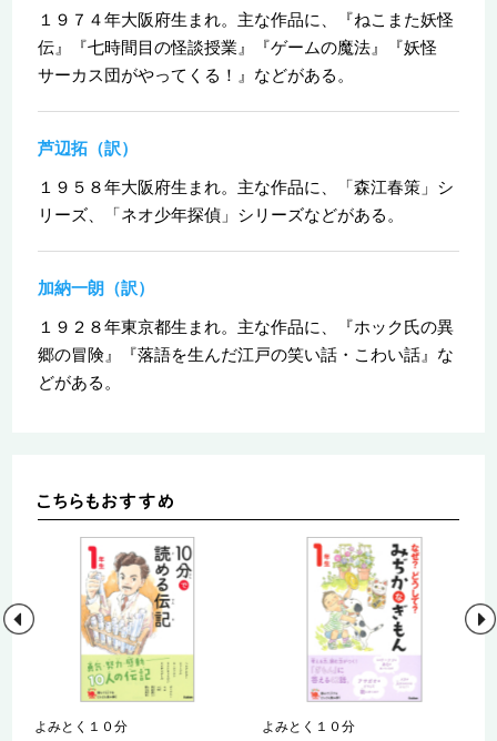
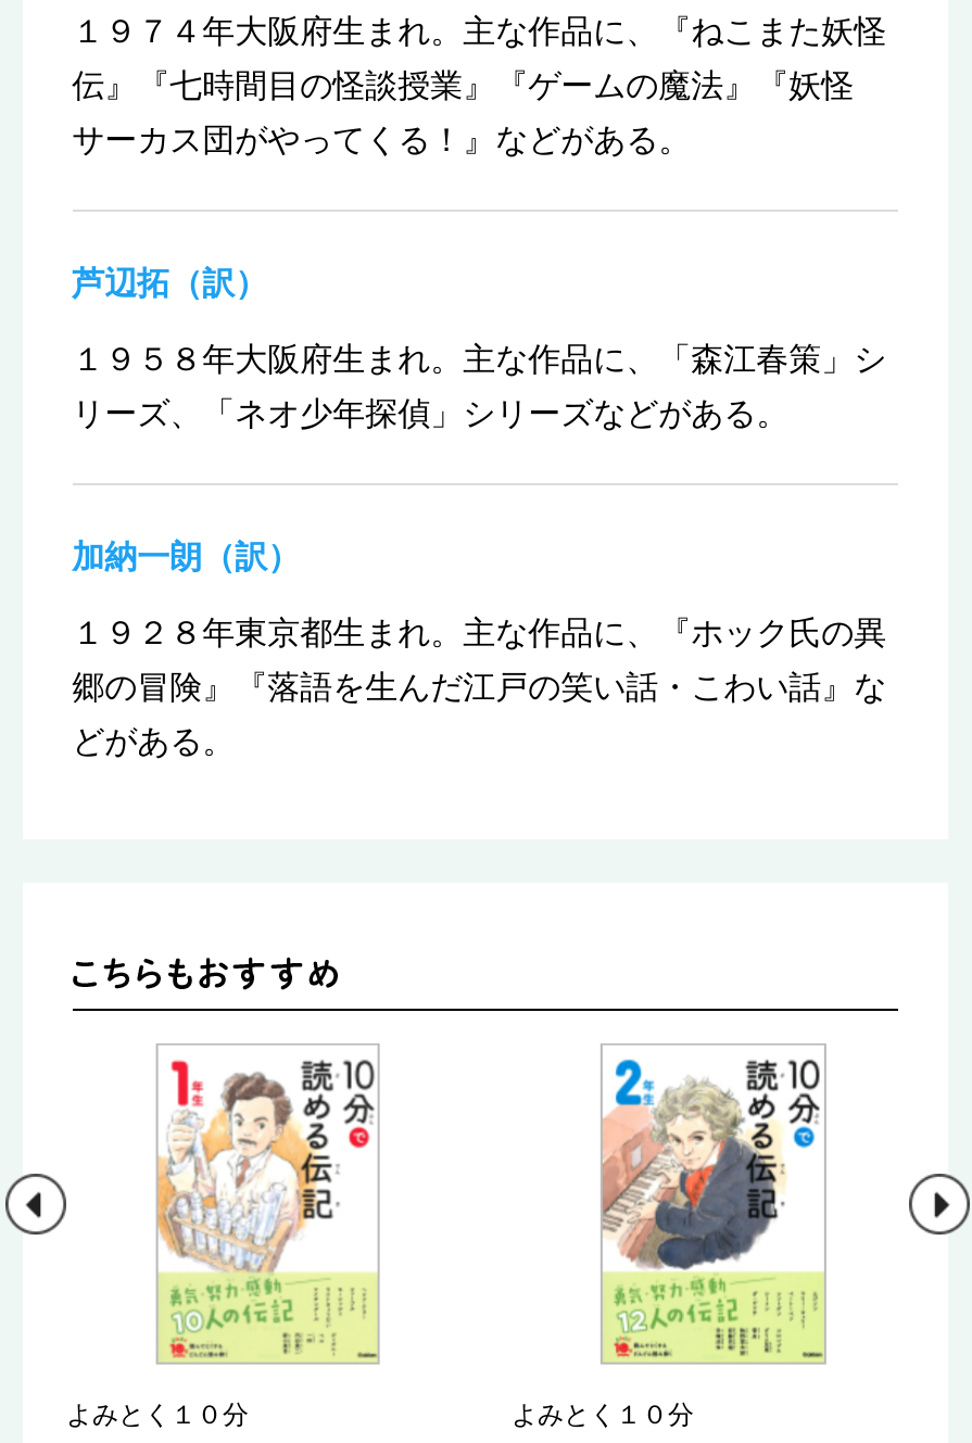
- [image]
+ [image]
